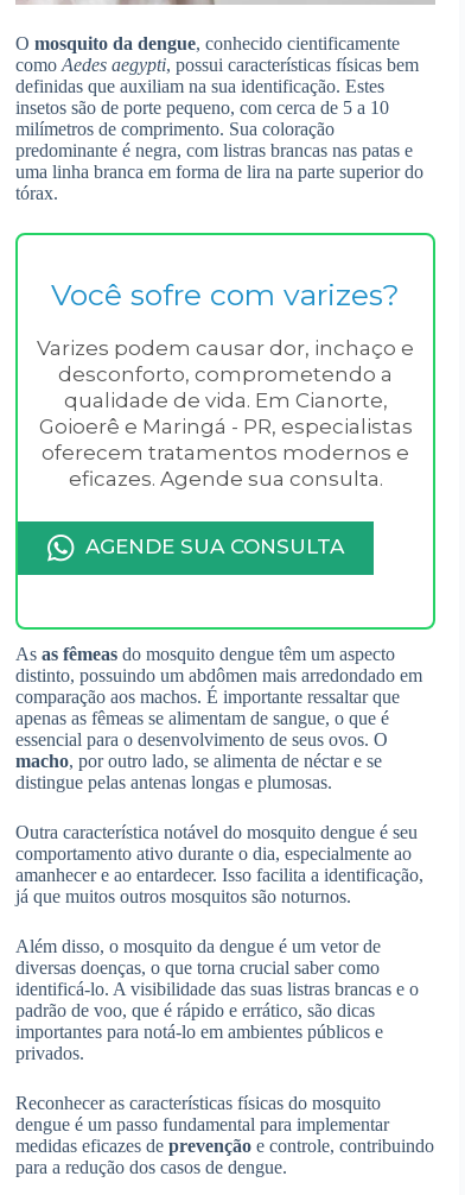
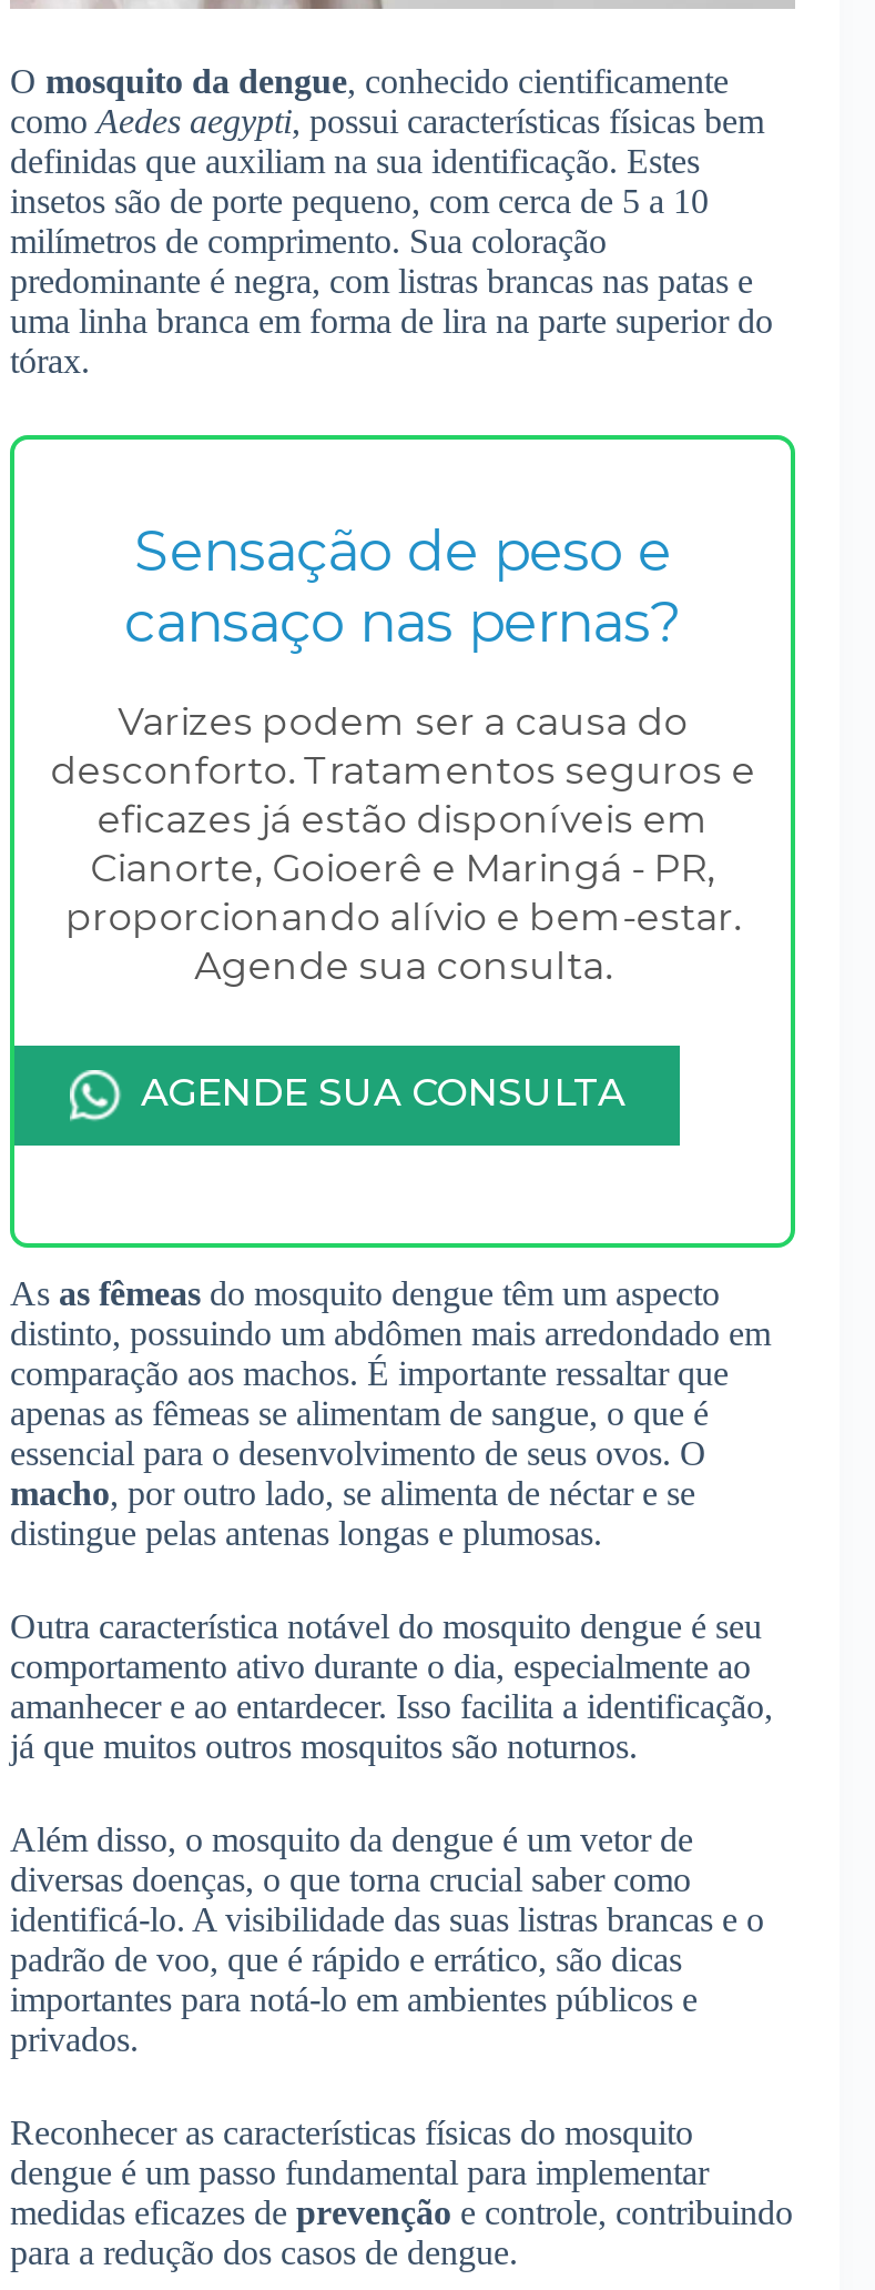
- Você sofre com varizes?
+ Sensação de peso e
+ cansaço nas pernas?

- Varizes podem causar dor, inchaço e
- desconforto, comprometendo a
- qualidade de vida. Em Cianorte,
- Goioerê e Maringá - PR, especialistas
- oferecem tratamentos modernos e
- eficazes. Agende sua consulta.
+ Varizes podem ser a causa do
+ desconforto. Tratamentos seguros e
+ eficazes já estão disponíveis em
+ Cianorte, Goioerê e Maringá - PR,
+ proporcionando alívio e bem-estar.
+ Agende sua consulta.
